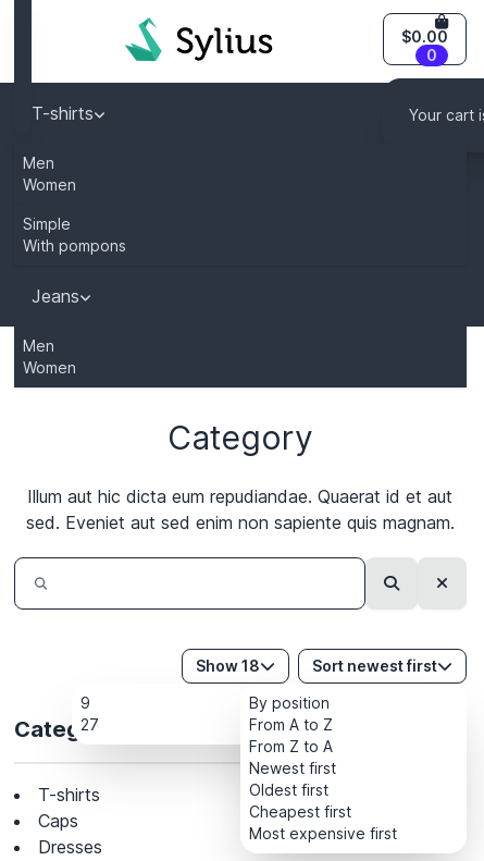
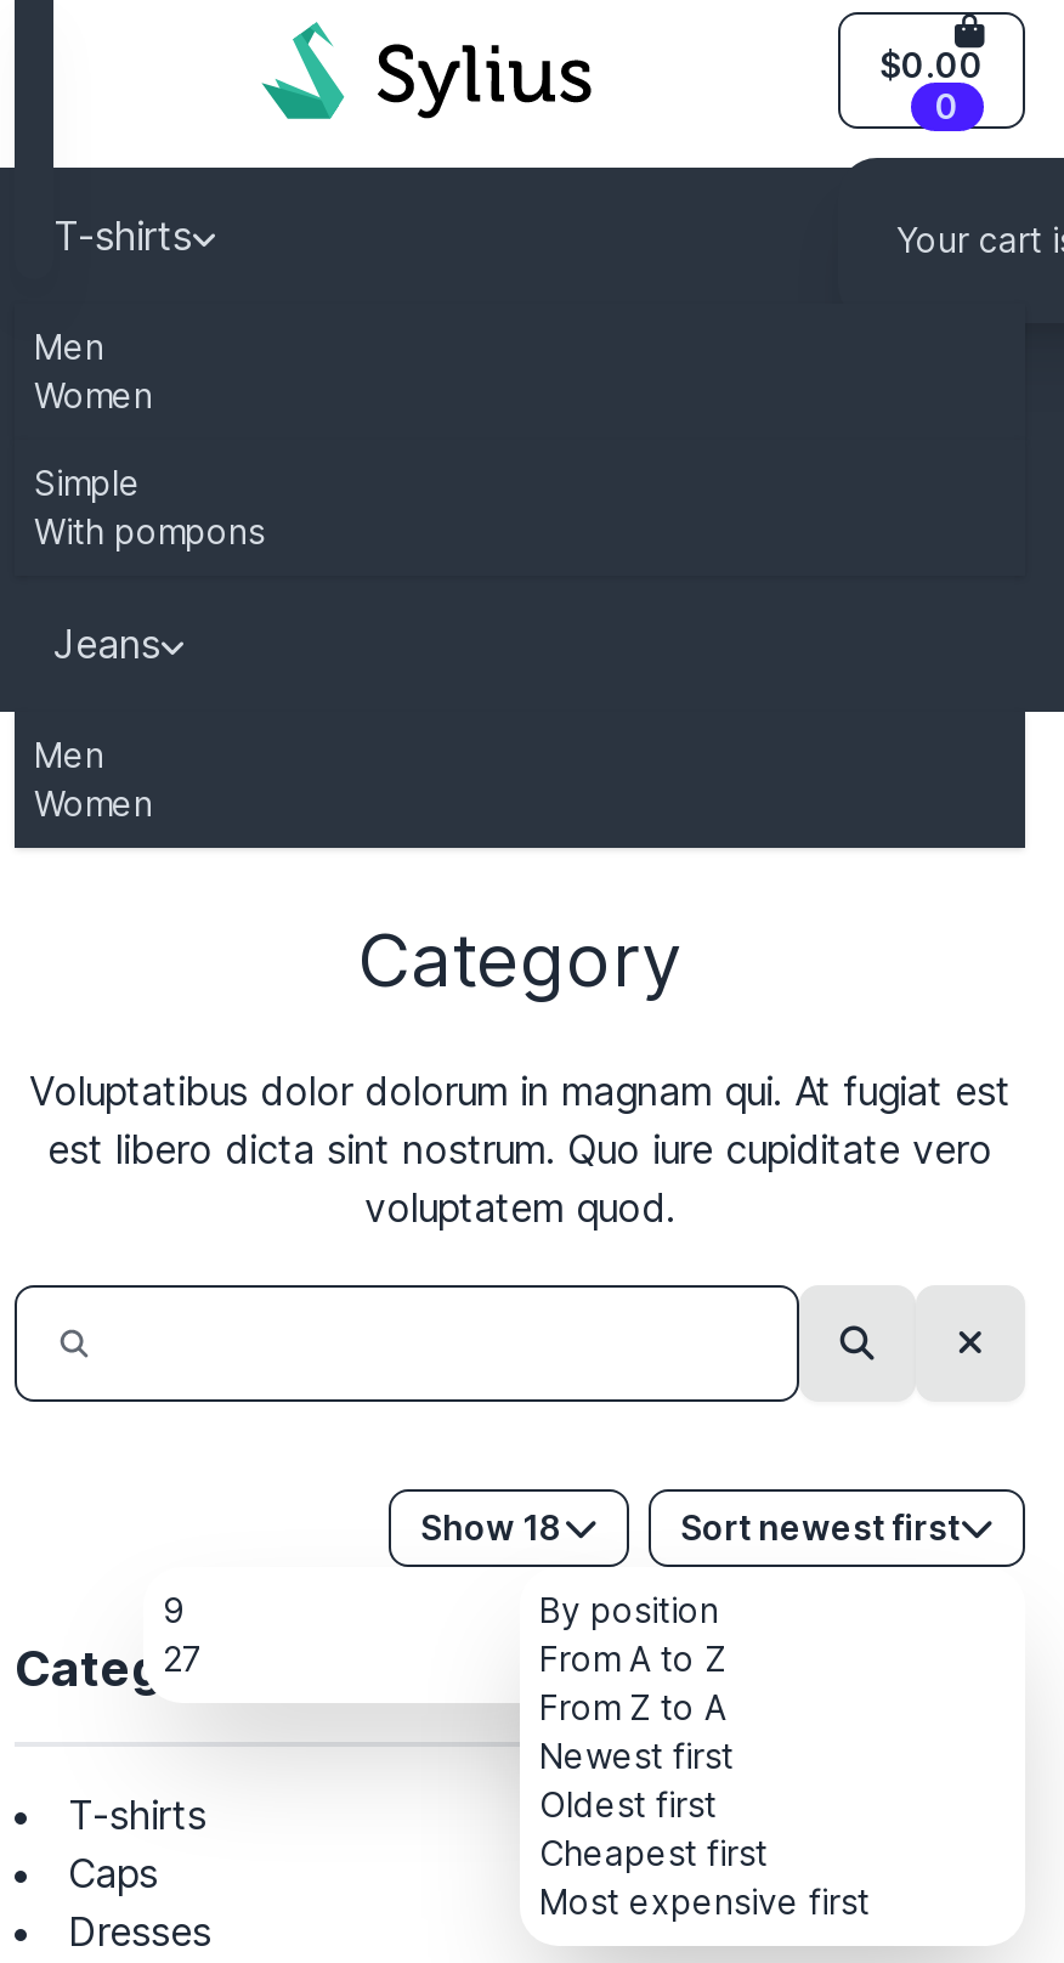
- Illum aut hic dicta eum repudiandae. Quaerat id et aut
- sed. Eveniet aut sed enim non sapiente quis magnam.
+ Voluptatibus dolor dolorum in magnam qui. At fugiat est
+ est libero dicta sint nostrum. Quo iure cupiditate vero
+ voluptatem quod.
